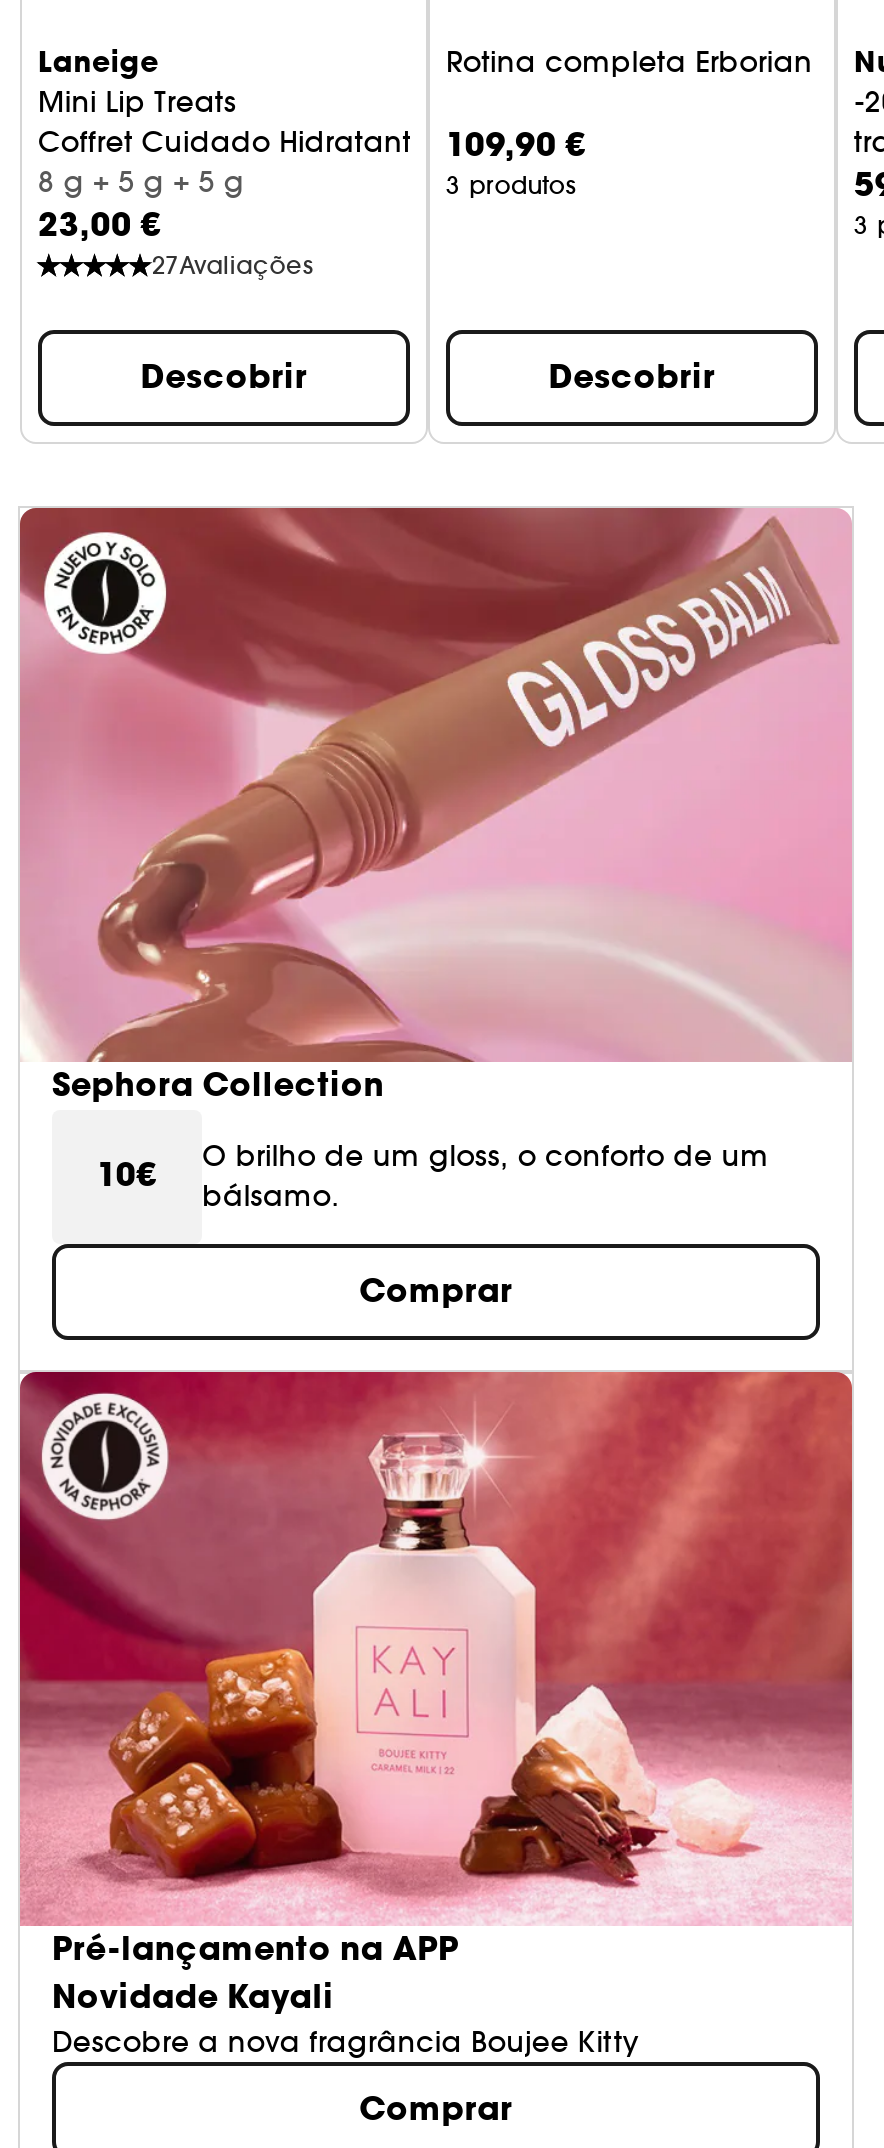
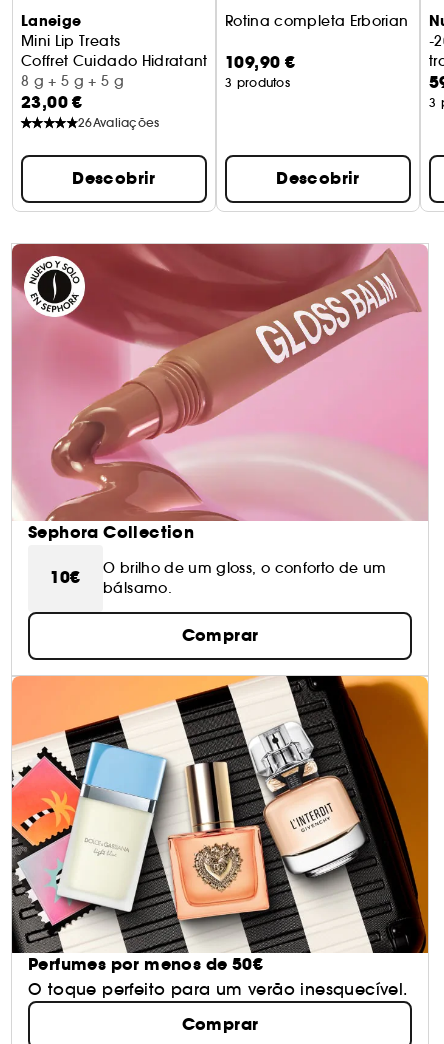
- 27Avaliações
+ 26Avaliações

- [image]
- Pré-lançamento na APP
- Novidade Kayali
- Descobre a nova fragrância Boujee Kitty
+ [image]
+ Perfumes por menos de 50€
+ O toque perfeito para um verão inesquecível.
